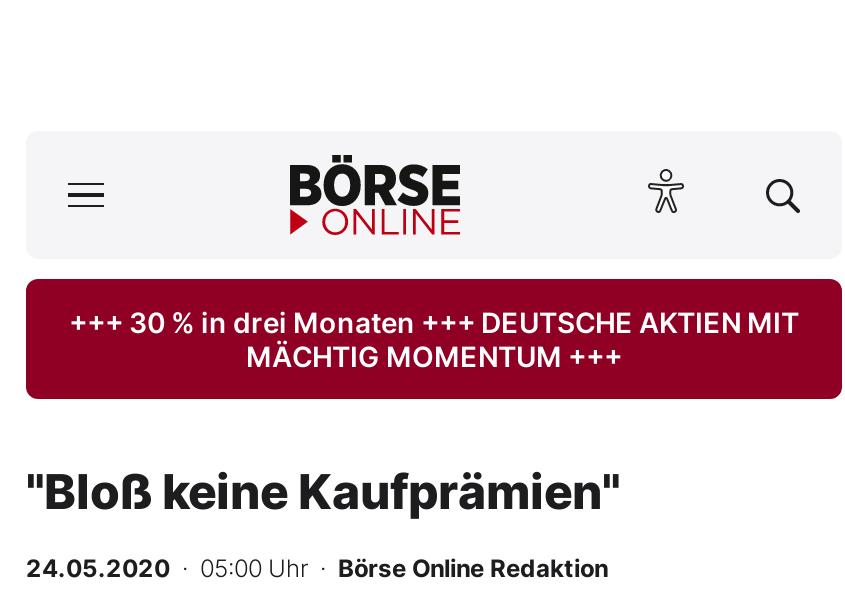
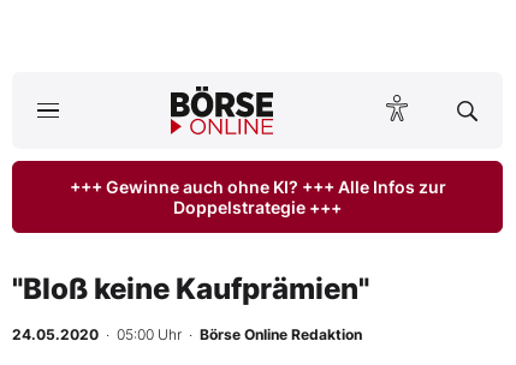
- +++ 30 % in drei Monaten +++ DEUTSCHE AKTIEN MIT
- MÄCHTIG MOMENTUM +++
+ +++ Gewinne auch ohne KI? +++ Alle Infos zur
+ Doppelstrategie +++
